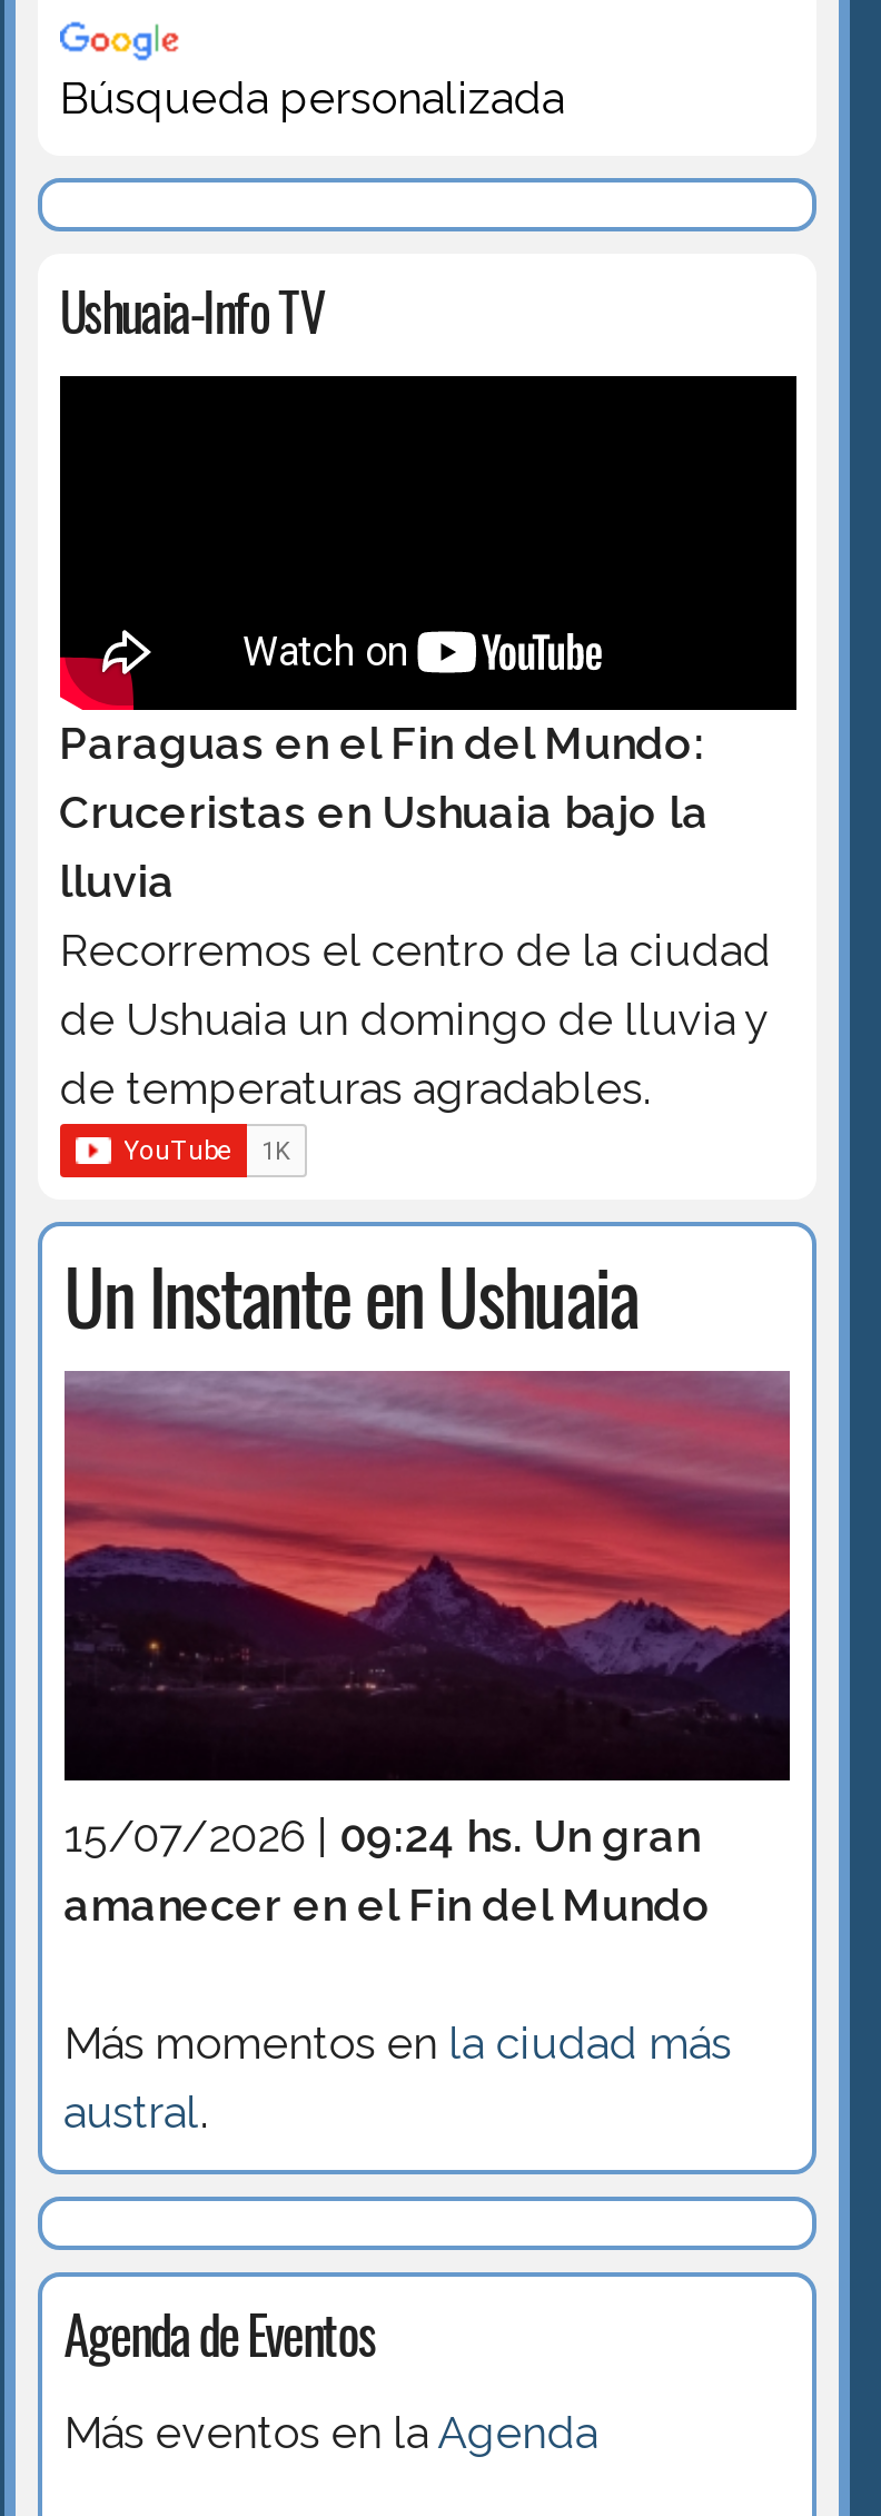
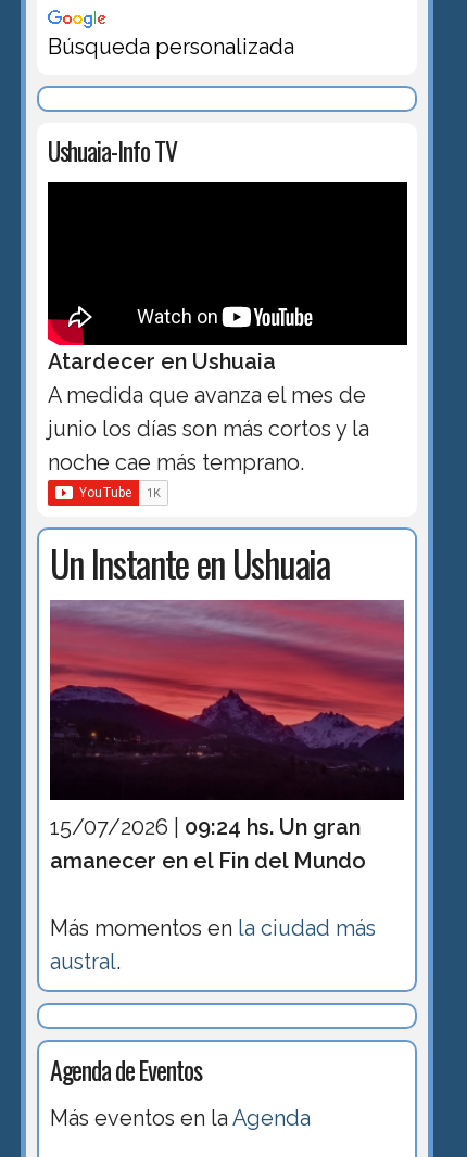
- Paraguas en el Fin del Mundo:
- Cruceristas en Ushuaia bajo la
- lluvia
- Recorremos el centro de la ciudad
- de Ushuaia un domingo de lluvia y
- de temperaturas agradables.
+ Atardecer en Ushuaia
+ A medida que avanza el mes de
+ junio los días son más cortos y la
+ noche cae más temprano.
